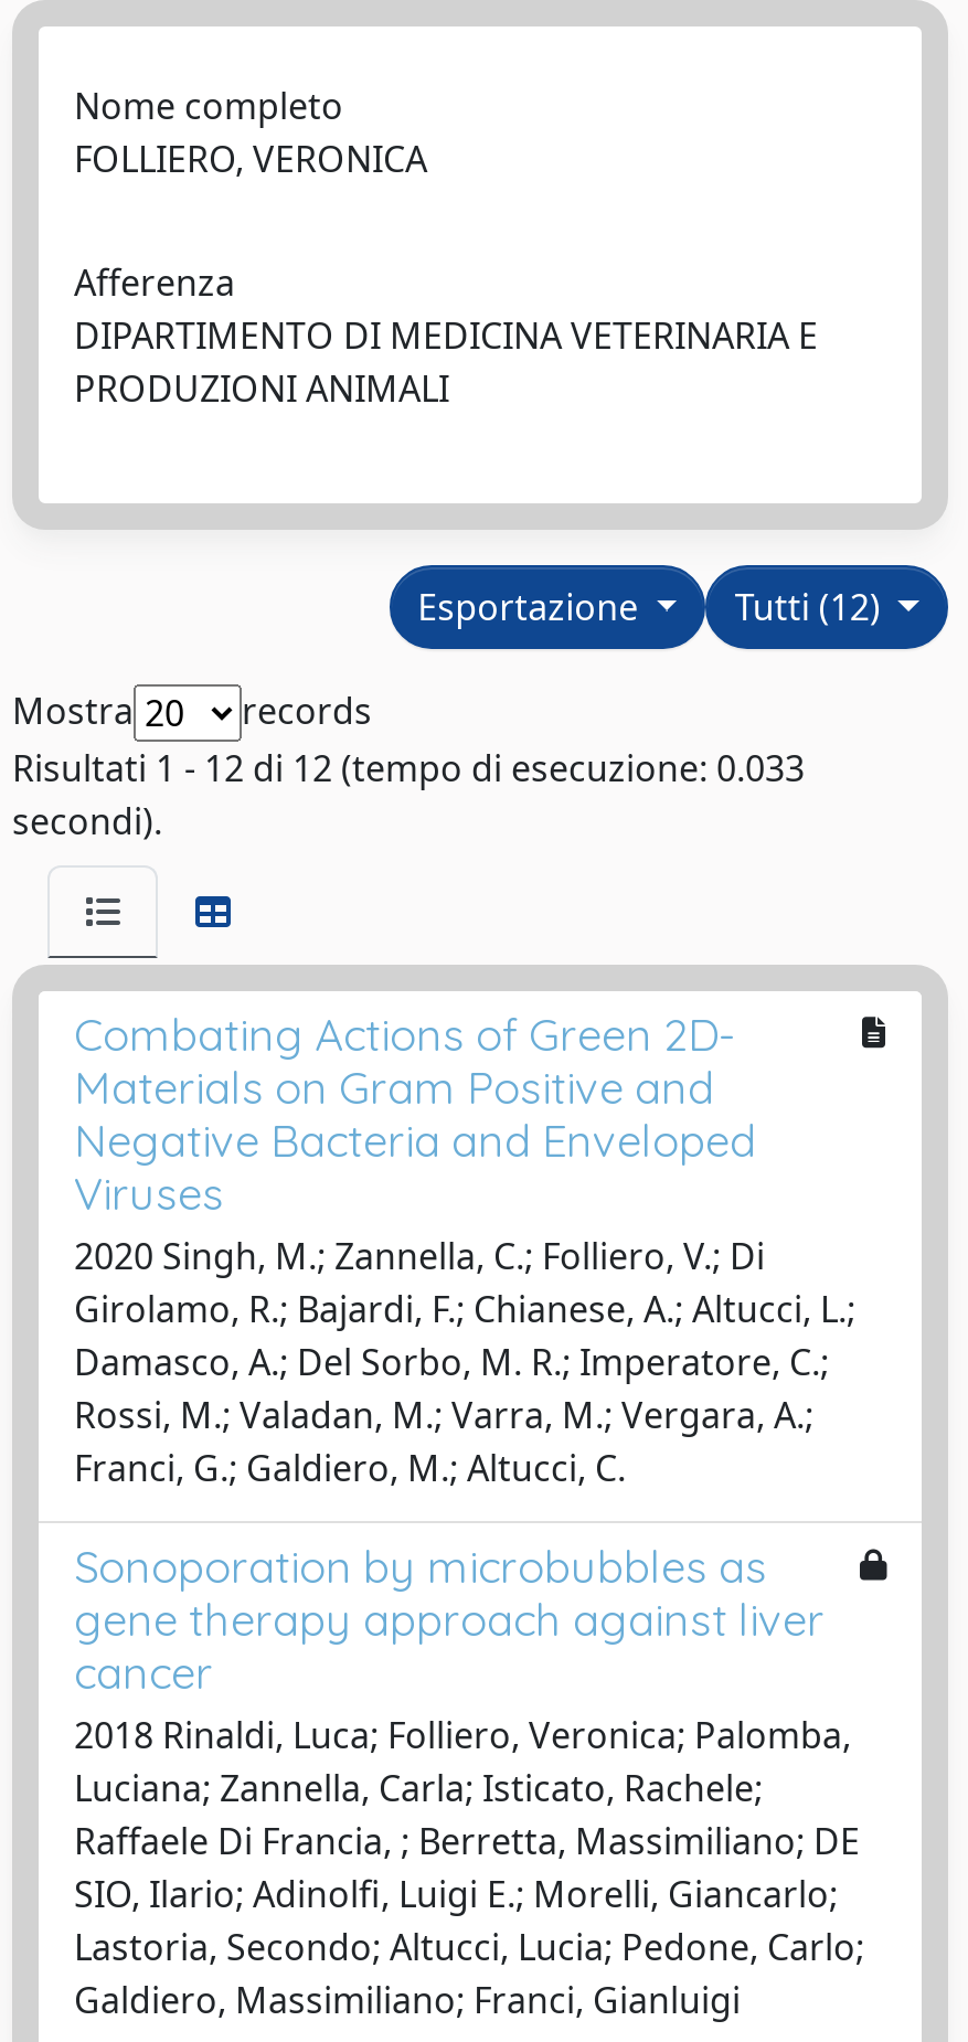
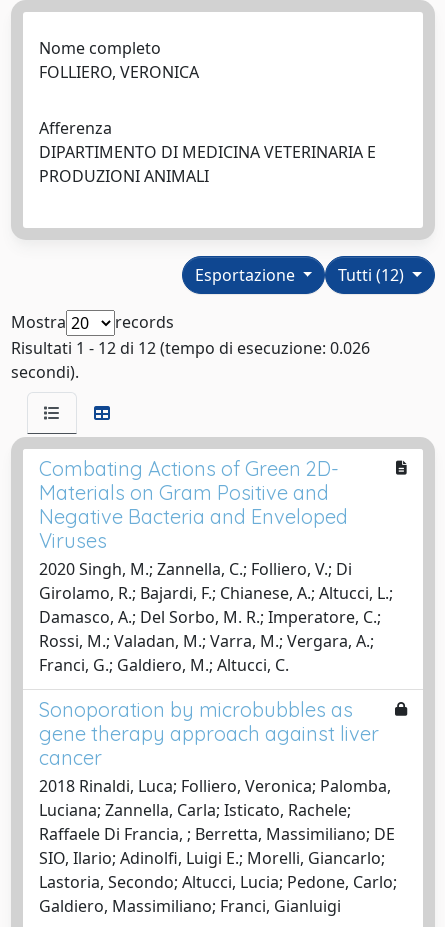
- Risultati 1 - 12 di 12 (tempo di esecuzione: 0.033
+ Risultati 1 - 12 di 12 (tempo di esecuzione: 0.026
